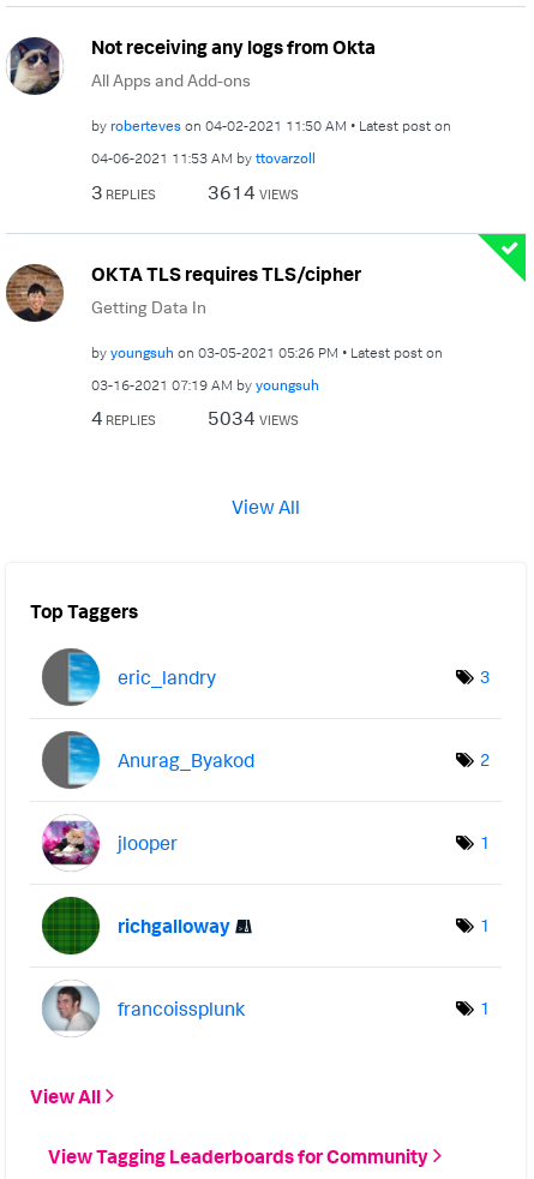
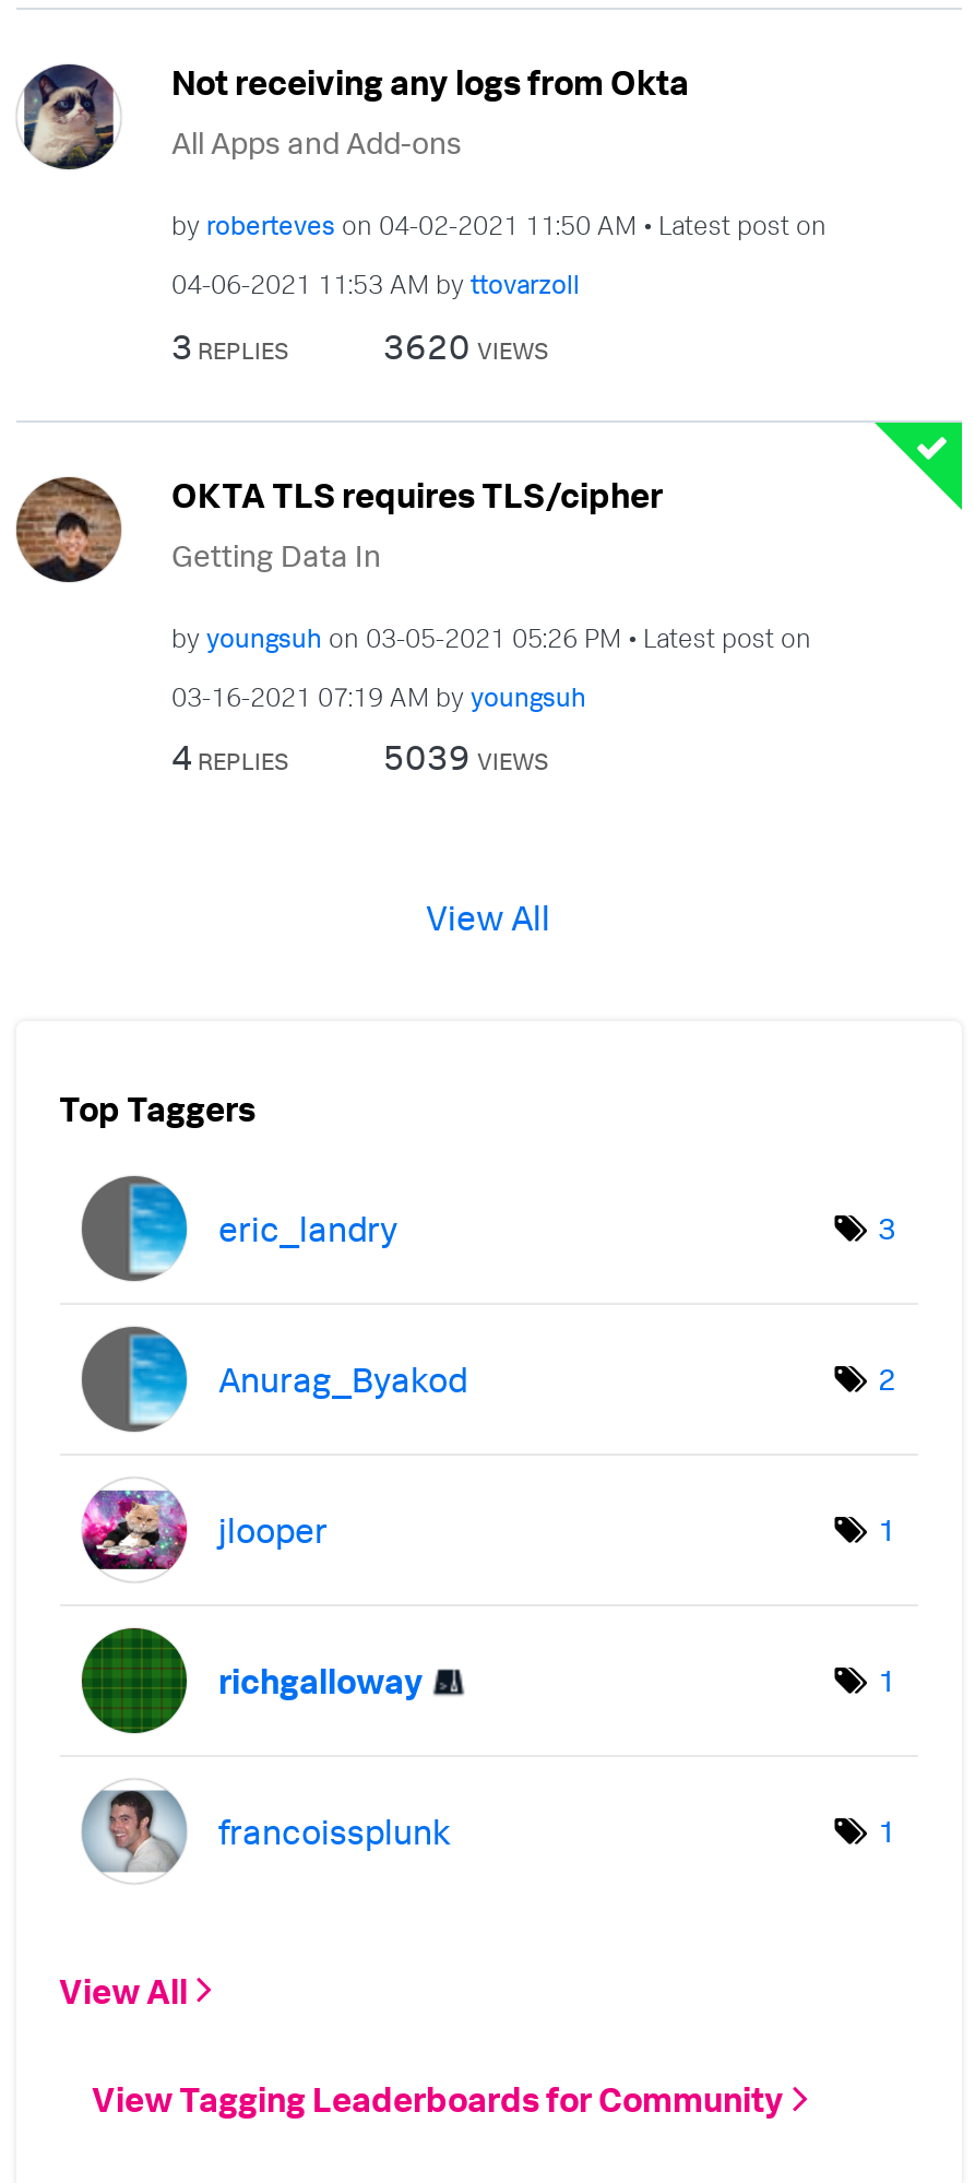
- 3614 VIEWS
+ 3620 VIEWS

- 5034 VIEWS
+ 5039 VIEWS
